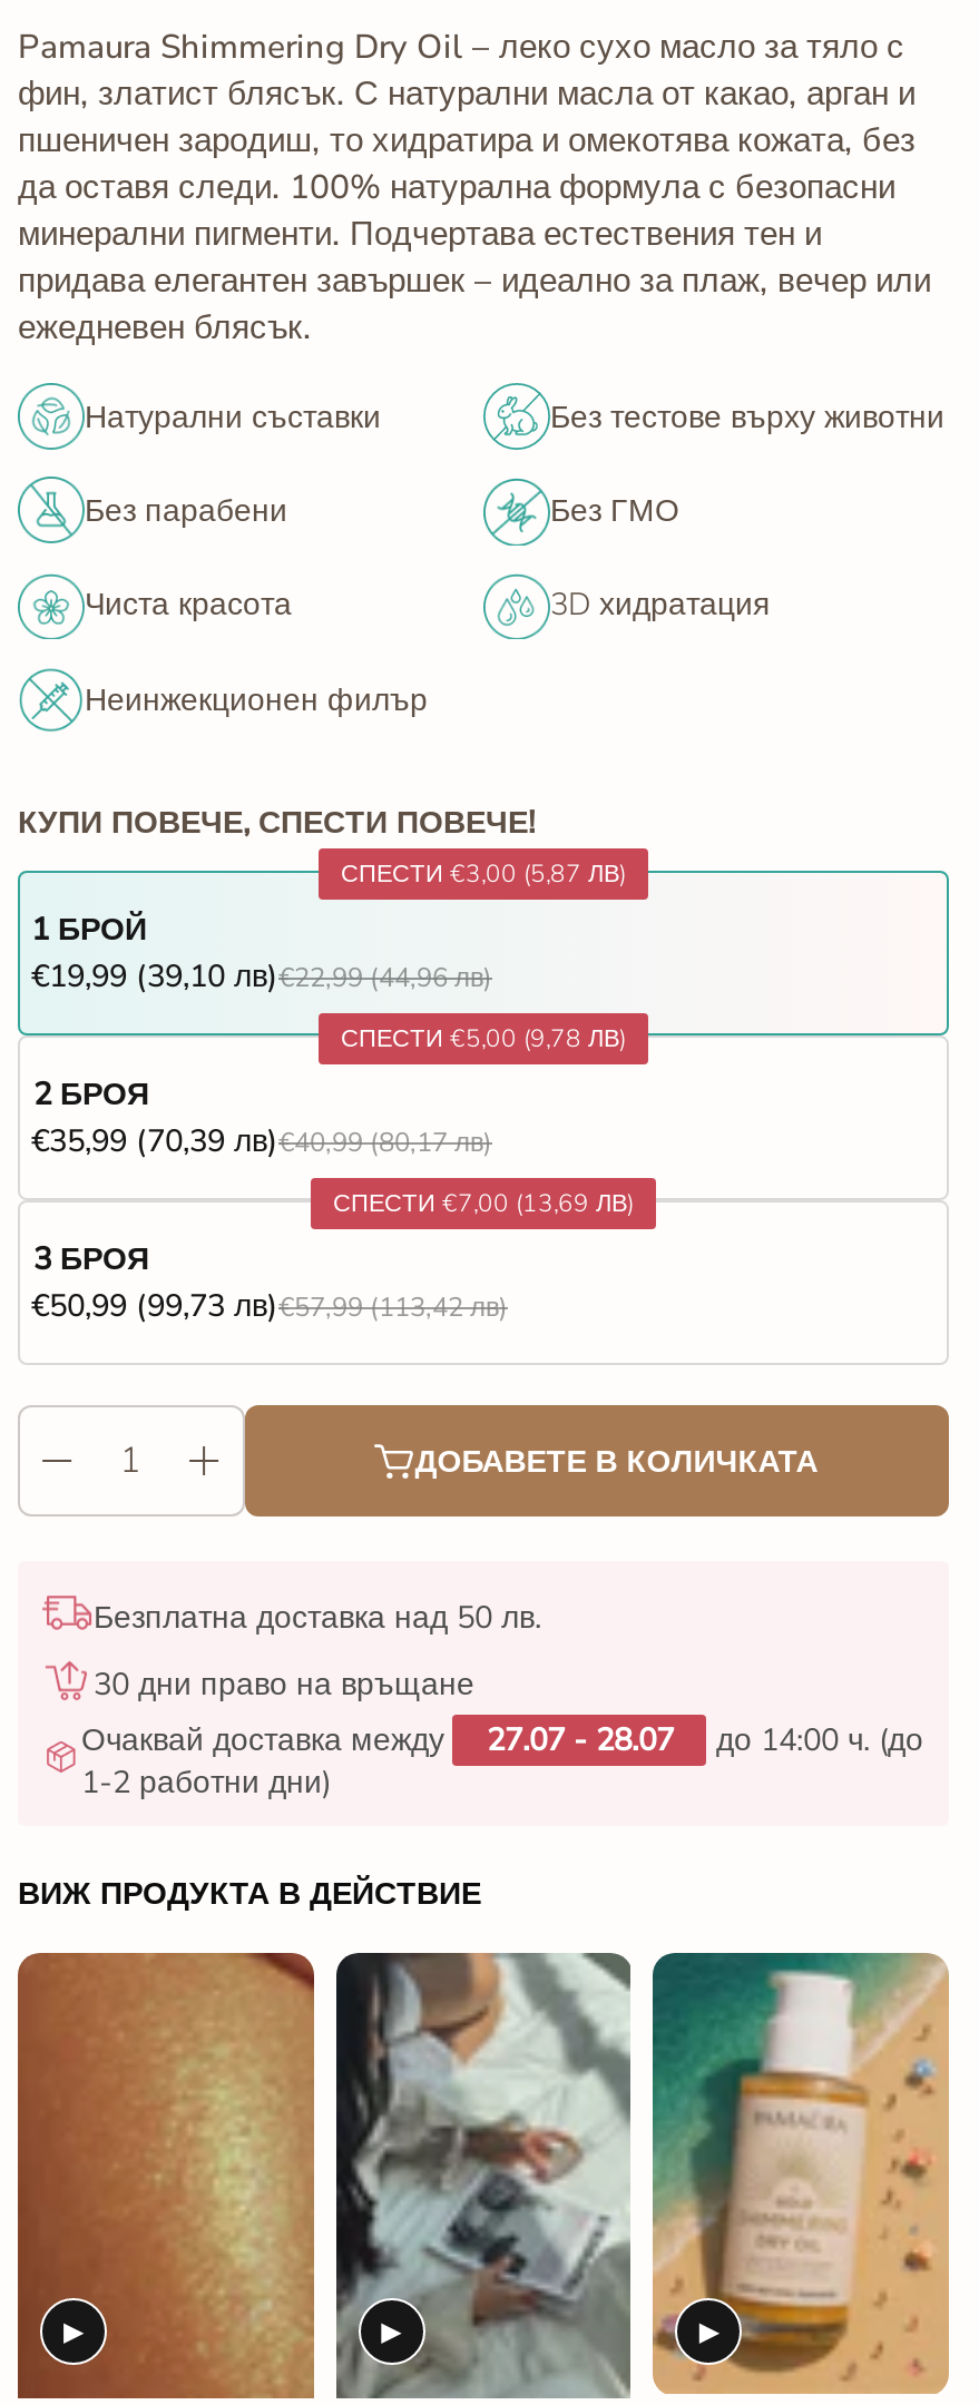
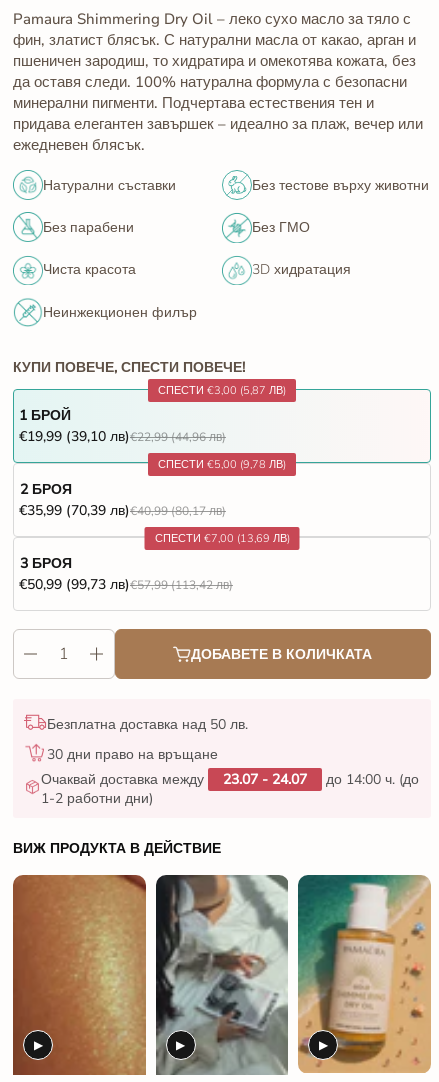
- Очаквай доставка между 27.07 - 28.07 до 14:00 ч. (до
+ Очаквай доставка между 23.07 - 24.07 до 14:00 ч. (до
